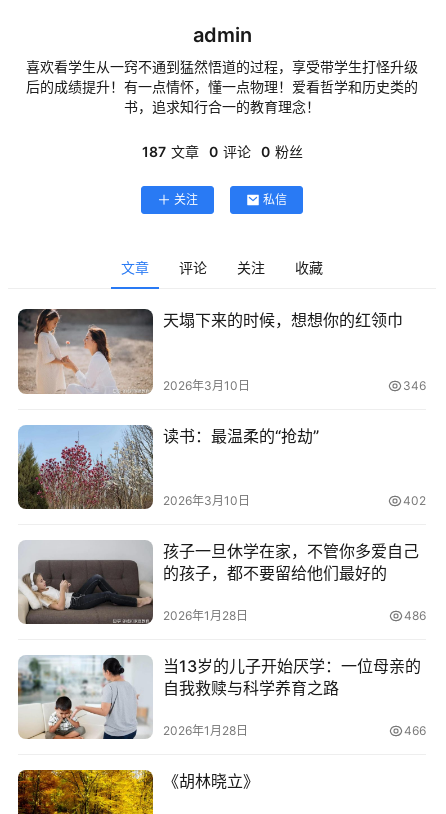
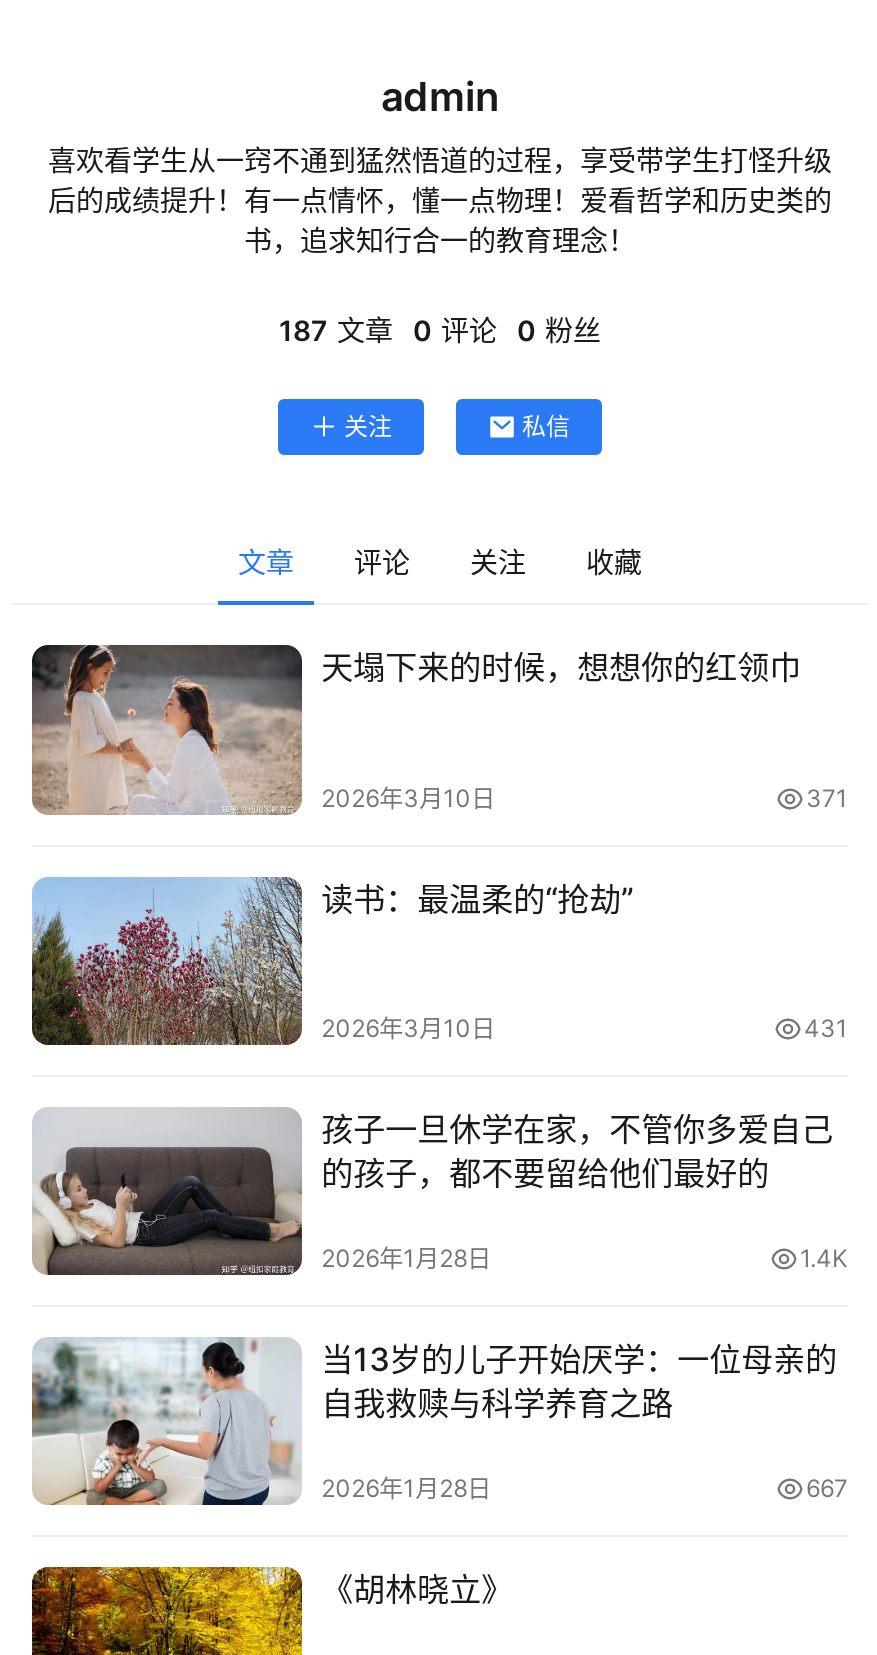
- 346
+ 371

- 402
+ 431

- 486
+ 1.4K

- 466
+ 667
